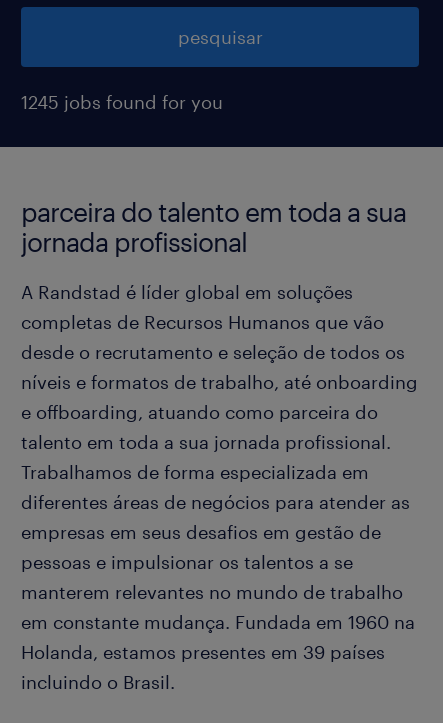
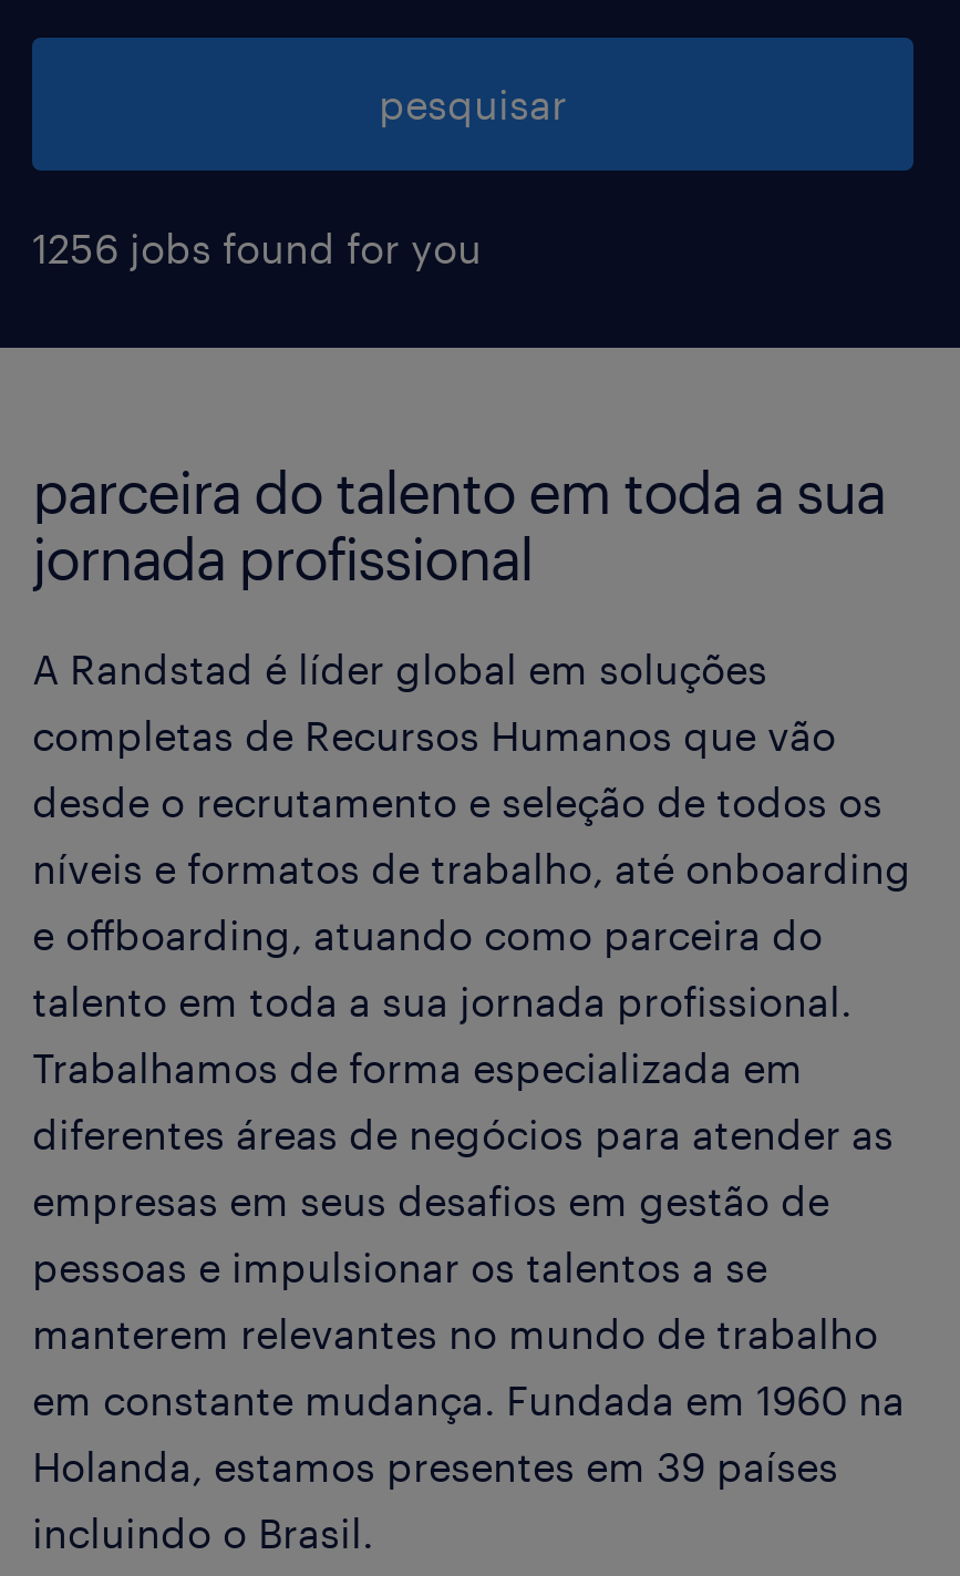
- 1245 jobs found for you
+ 1256 jobs found for you
